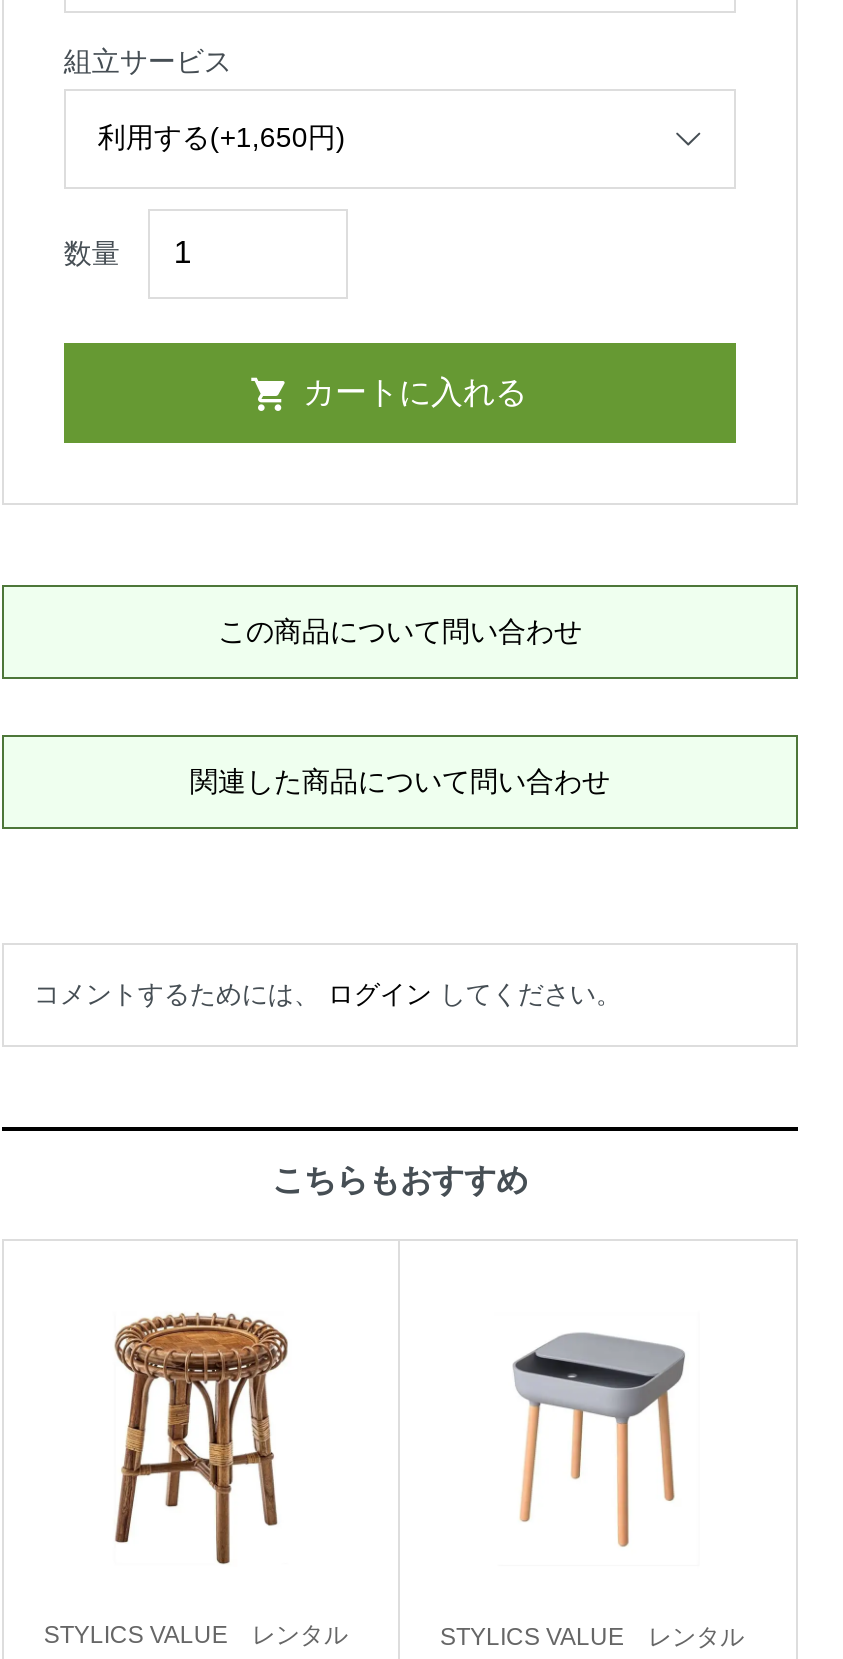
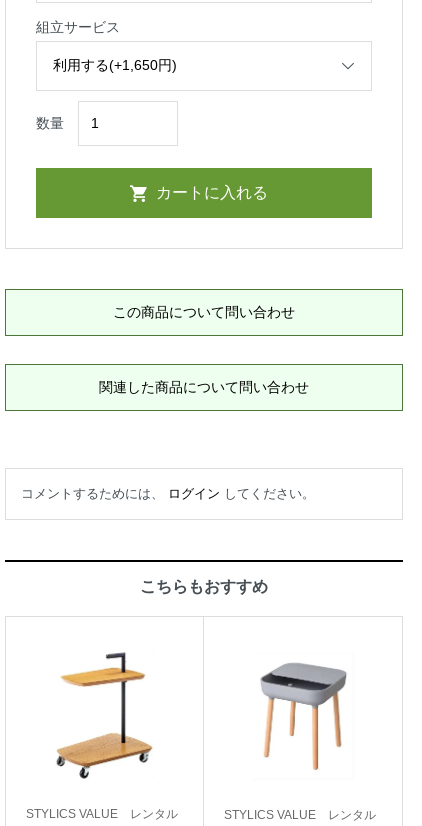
- [image]
+ [image]
